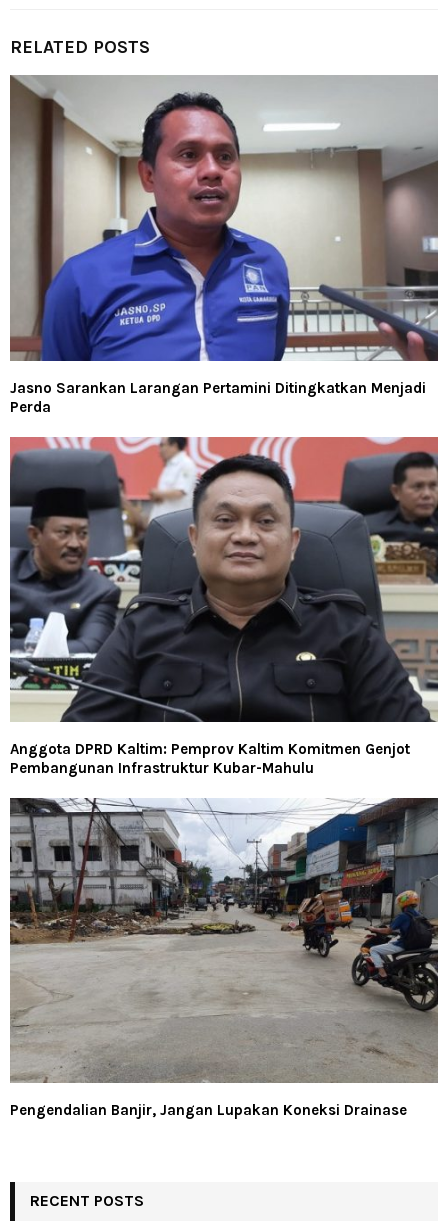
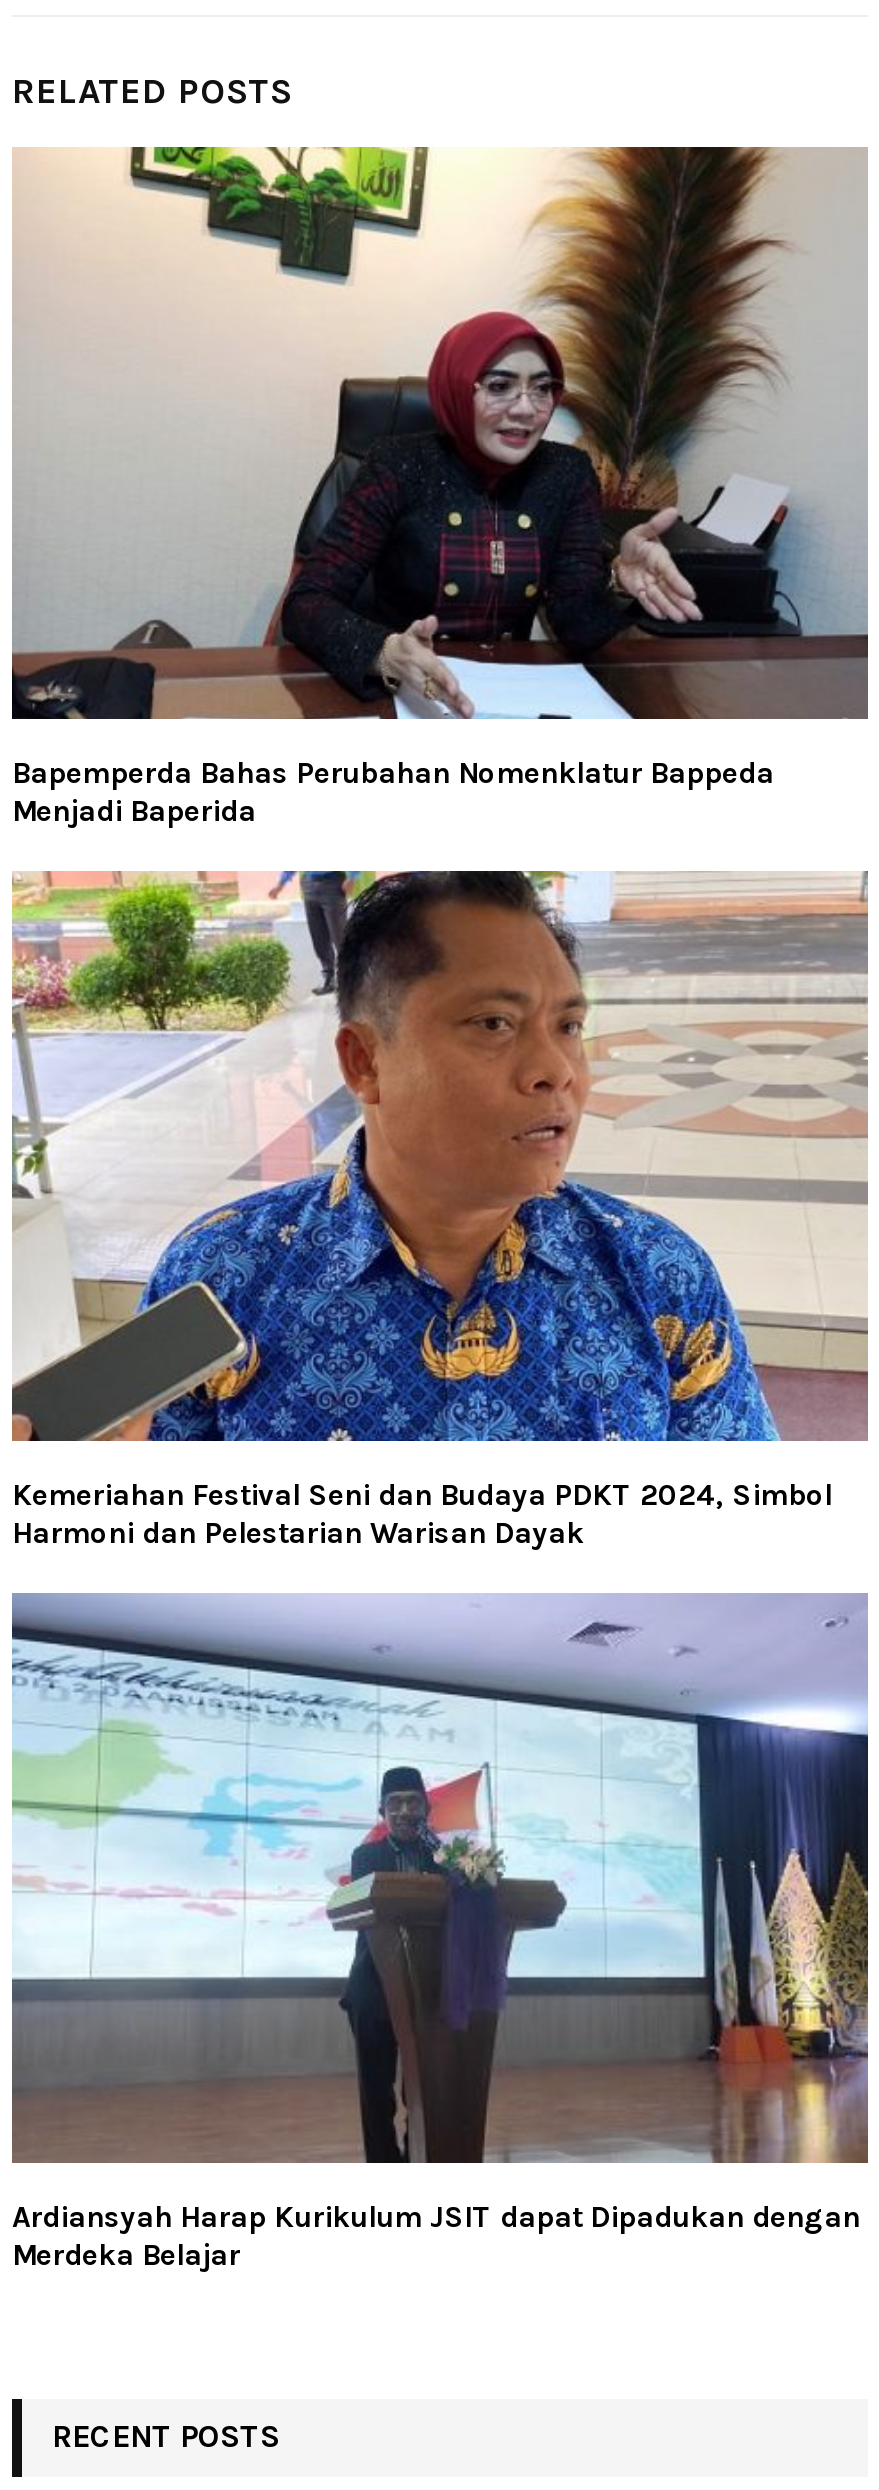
- [image]
- Jasno Sarankan Larangan Pertamini Ditingkatkan Menjadi
- Perda
+ [image]
+ Bapemperda Bahas Perubahan Nomenklatur Bappeda
+ Menjadi Baperida

- [image]
- Anggota DPRD Kaltim: Pemprov Kaltim Komitmen Genjot
- Pembangunan Infrastruktur Kubar-Mahulu
+ [image]
+ Kemeriahan Festival Seni dan Budaya PDKT 2024, Simbol
+ Harmoni dan Pelestarian Warisan Dayak

- [image]
- Pengendalian Banjir, Jangan Lupakan Koneksi Drainase
+ [image]
+ Ardiansyah Harap Kurikulum JSIT dapat Dipadukan dengan
+ Merdeka Belajar
